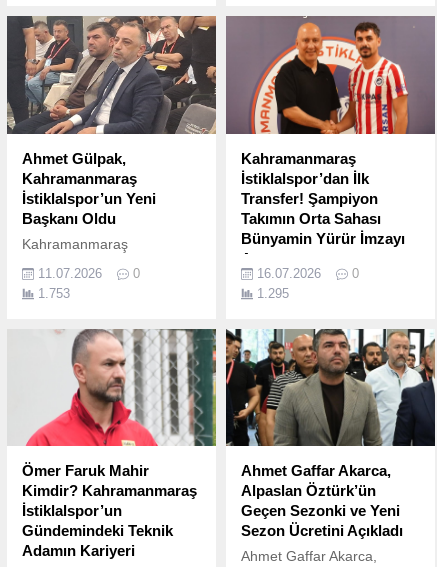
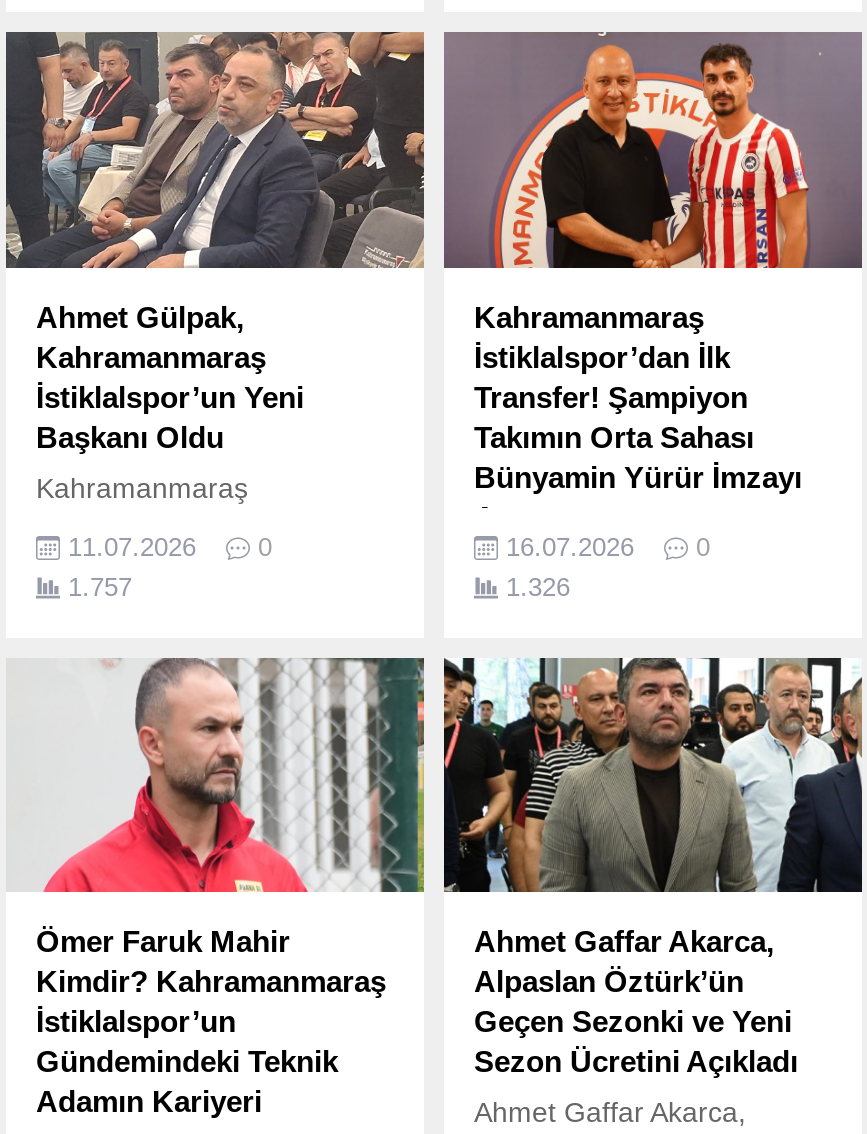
- 1.753
+ 1.757

- 1.295
+ 1.326
